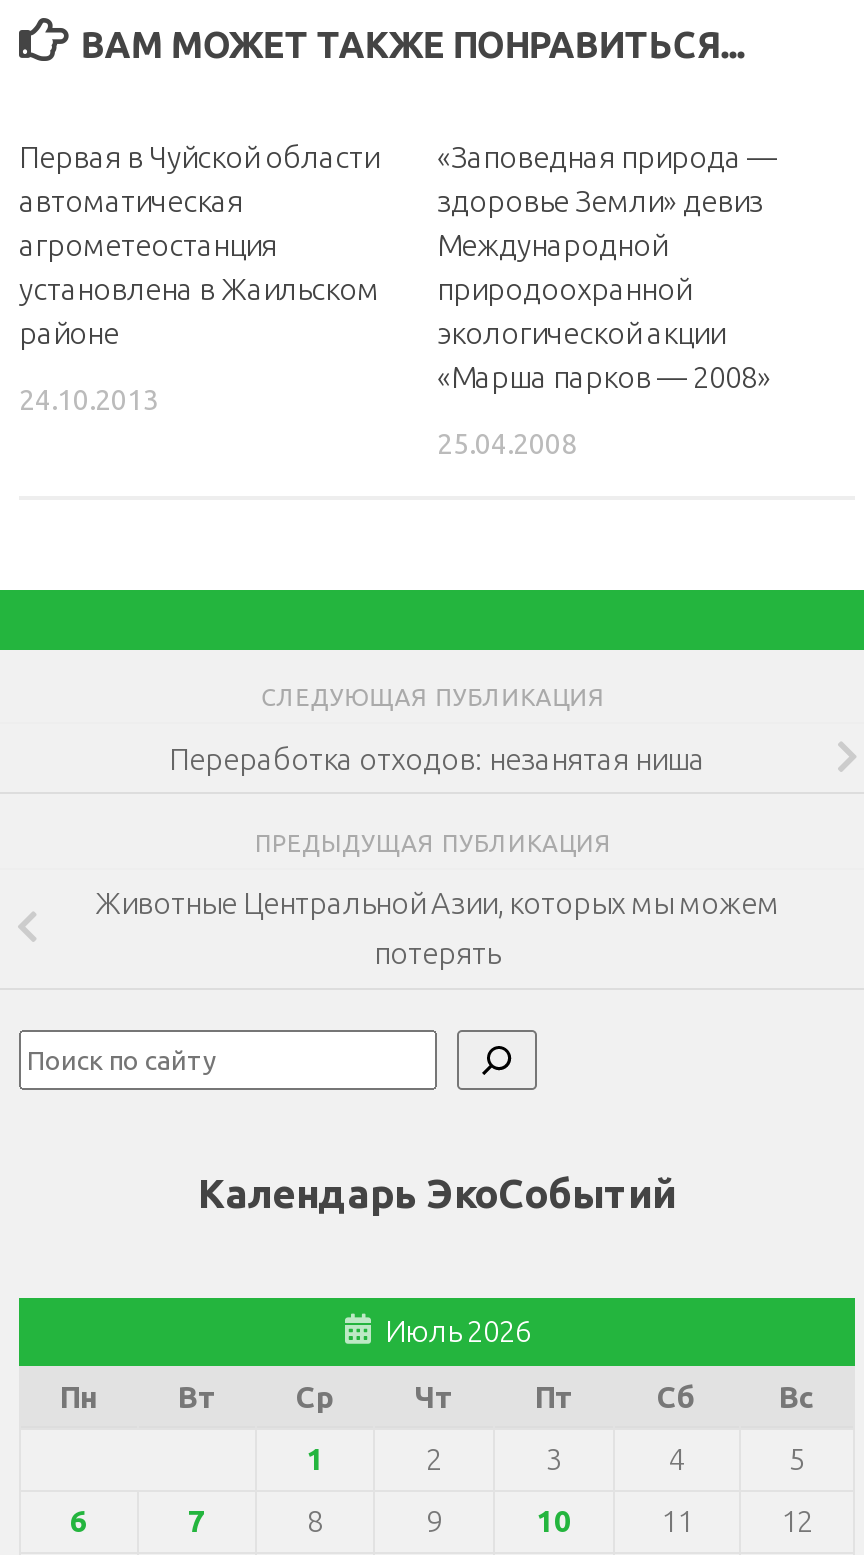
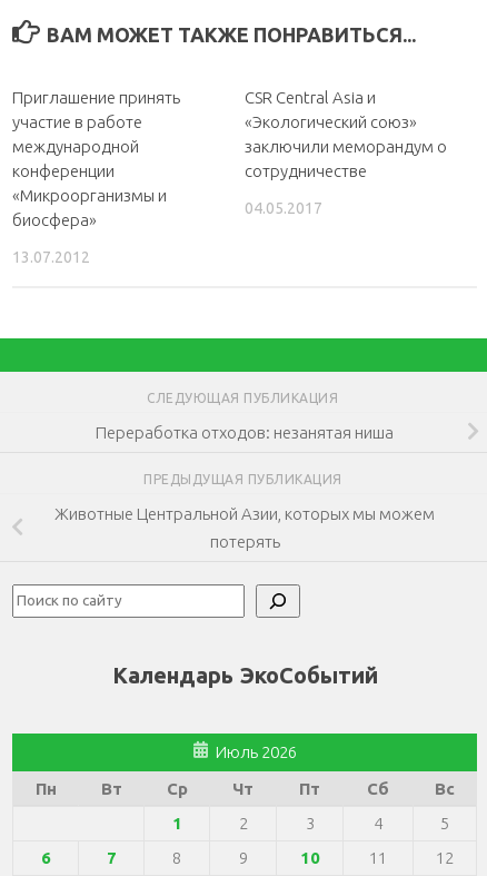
- Первая в Чуйской области
- автоматическая
- агрометеостанция
- установлена в Жаильском
- районе
+ Приглашение принять
+ участие в работе
+ международной
+ конференции
+ «Микроорганизмы и
+ биосфера»

- «Заповедная природа —
- здоровье Земли» девиз
- Международной
- природоохранной
- экологической акции
- «Марша парков — 2008»
+ CSR Central Asia и
+ «Экологический союз»
+ заключили меморандум о
+ сотрудничестве

- 24.10.2013
+ 13.07.2012

- 25.04.2008
+ 04.05.2017
